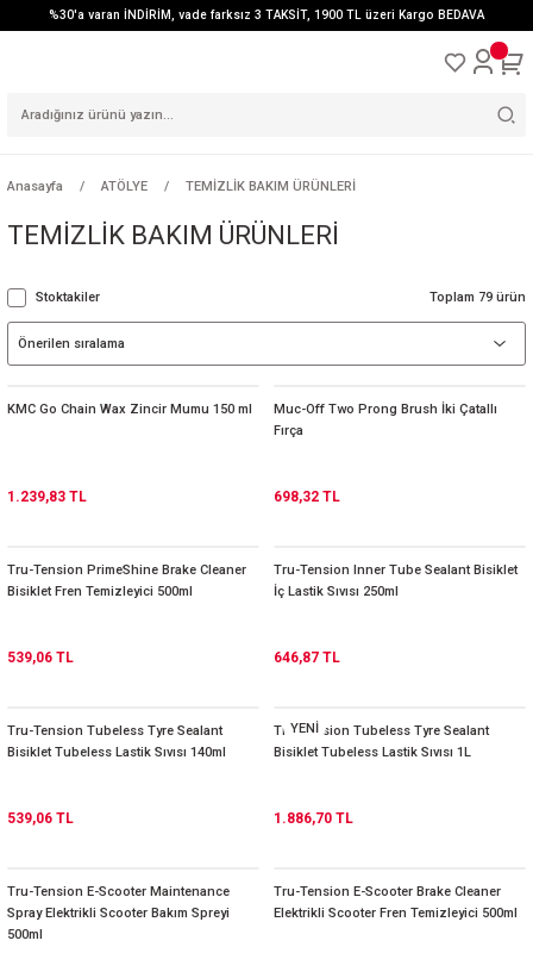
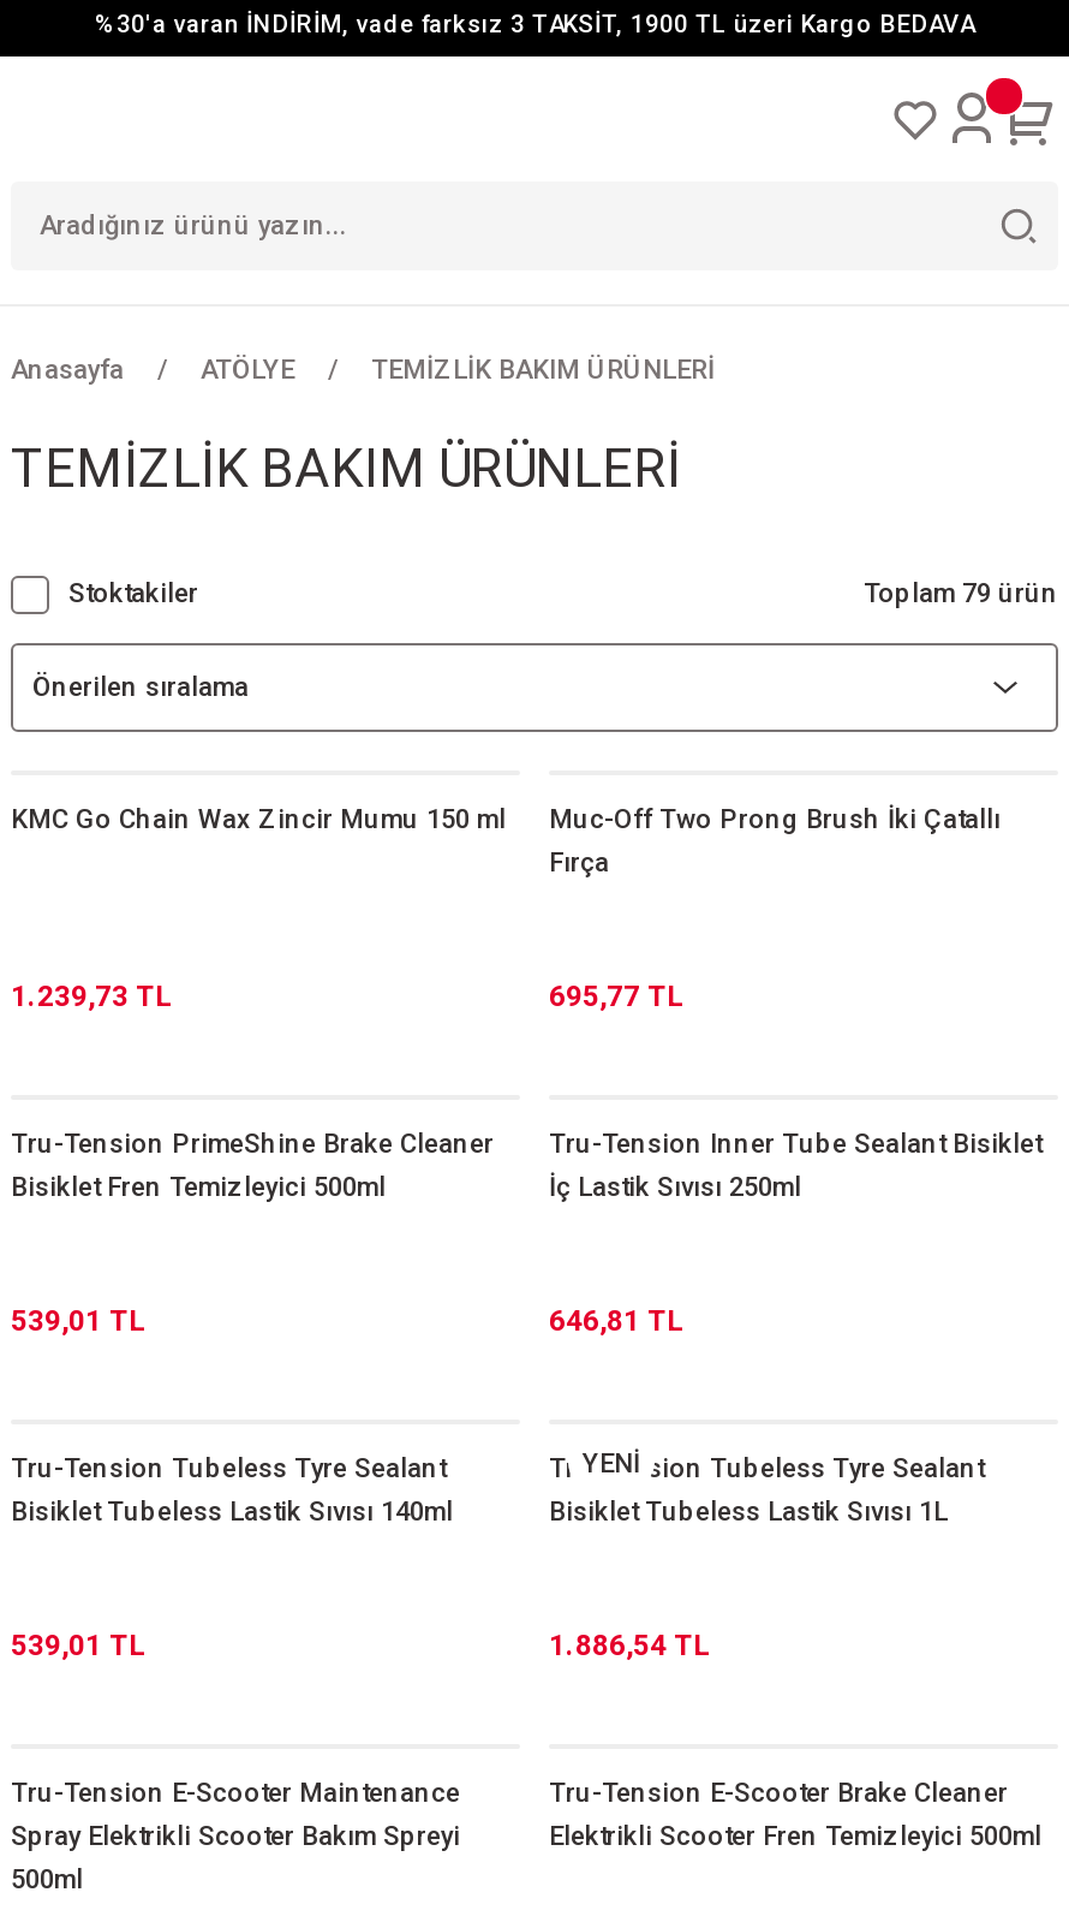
- 1.239,83 TL
+ 1.239,73 TL

- 698,32 TL
+ 695,77 TL

- 539,06 TL
+ 539,01 TL

- 646,87 TL
+ 646,81 TL

- 539,06 TL
+ 539,01 TL

- 1.886,70 TL
+ 1.886,54 TL
